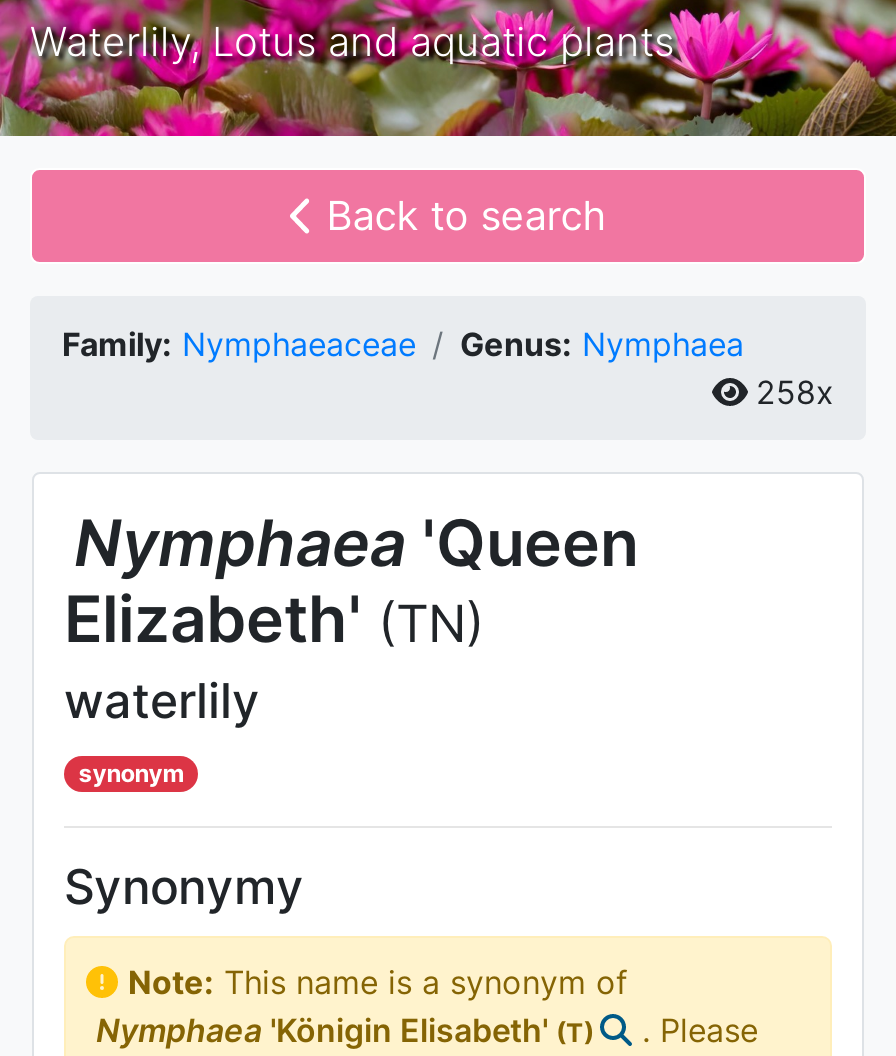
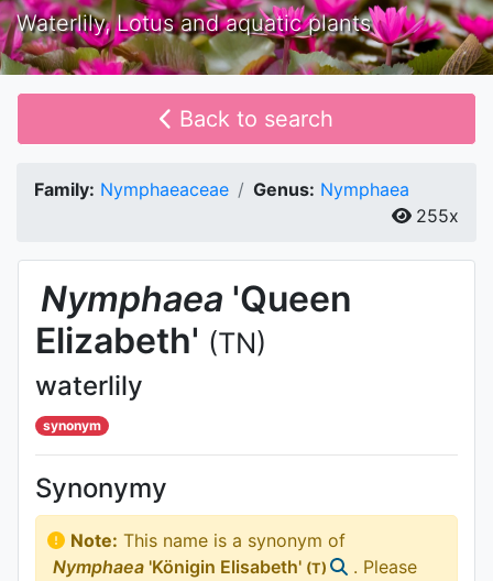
- 258x
+ 255x
